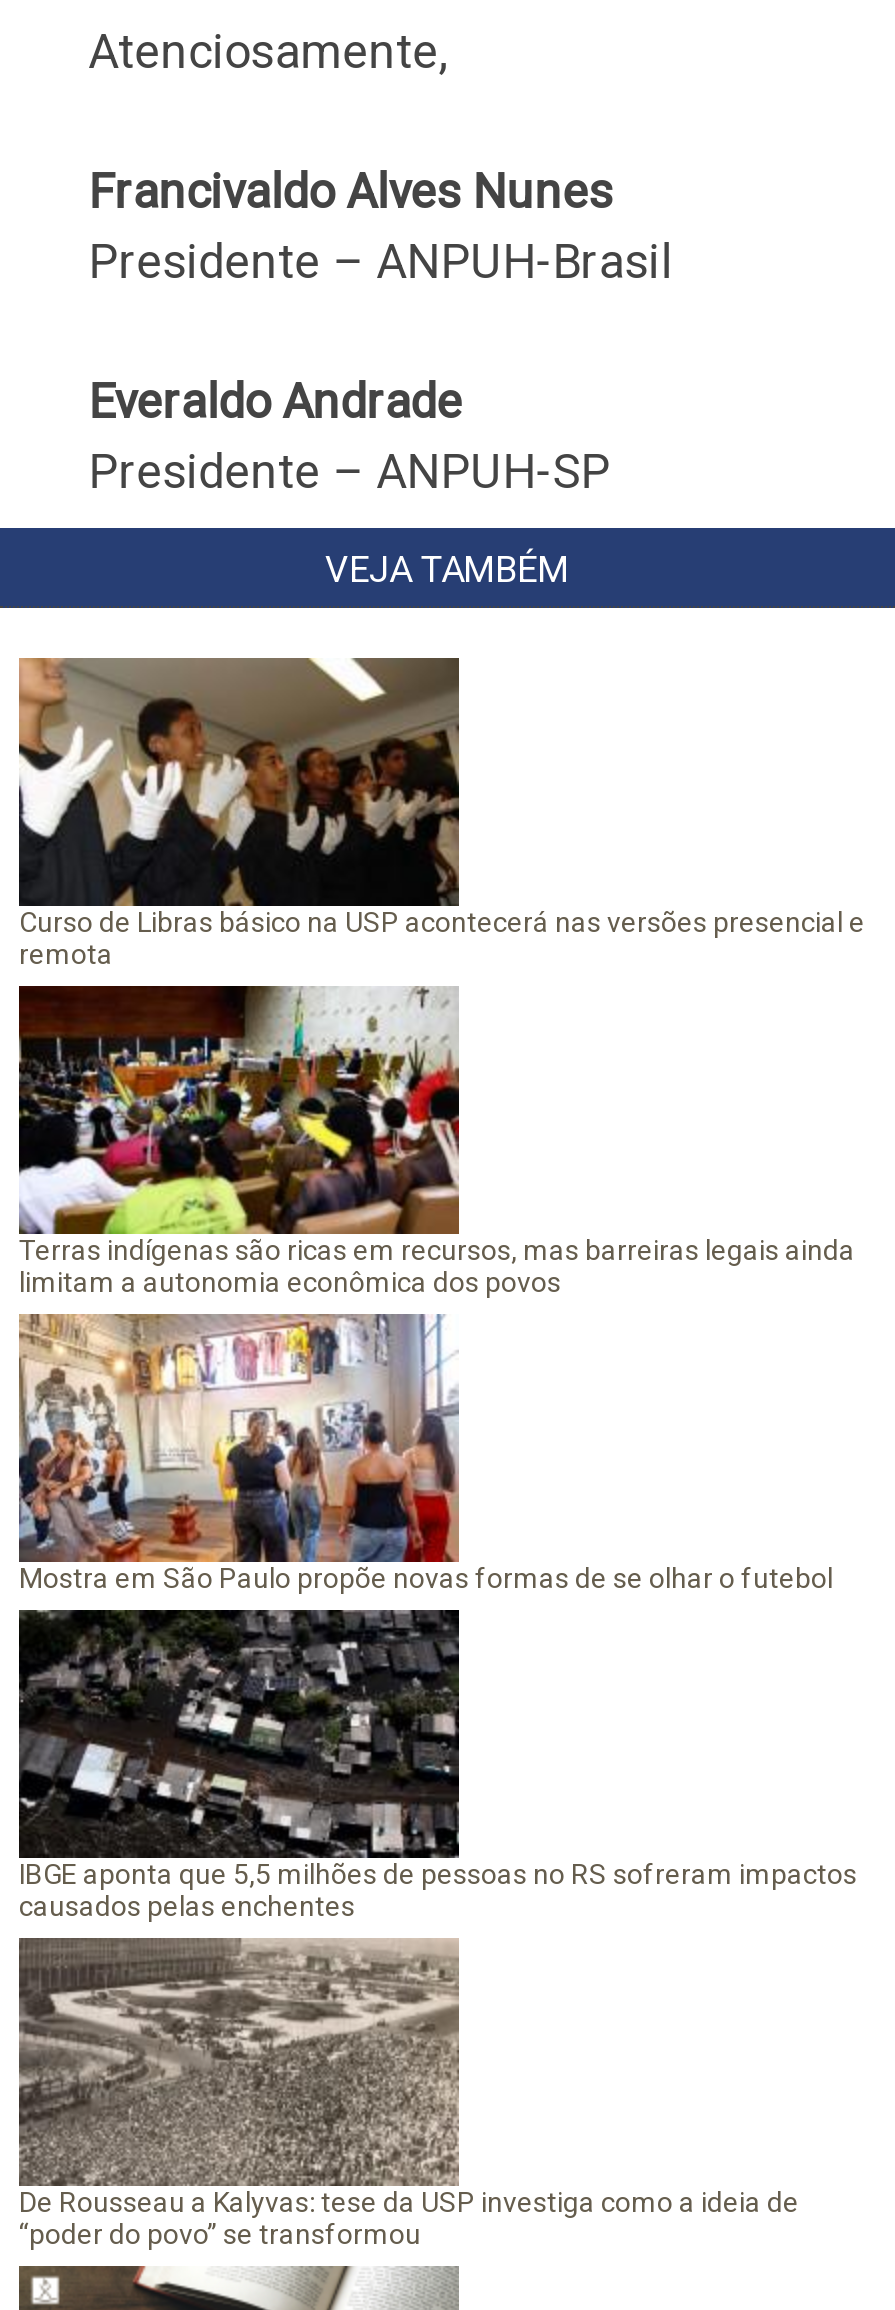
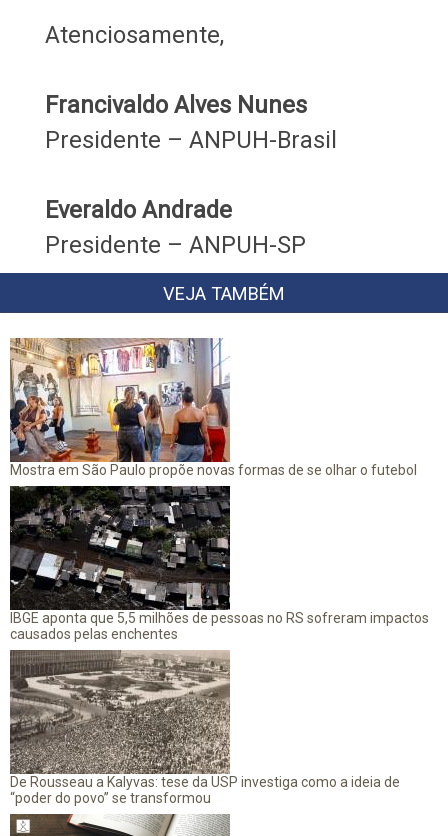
- [image]
- Curso de Libras básico na USP acontecerá nas versões presencial e
- remota

- [image]
- Terras indígenas são ricas em recursos, mas barreiras legais ainda
- limitam a autonomia econômica dos povos
